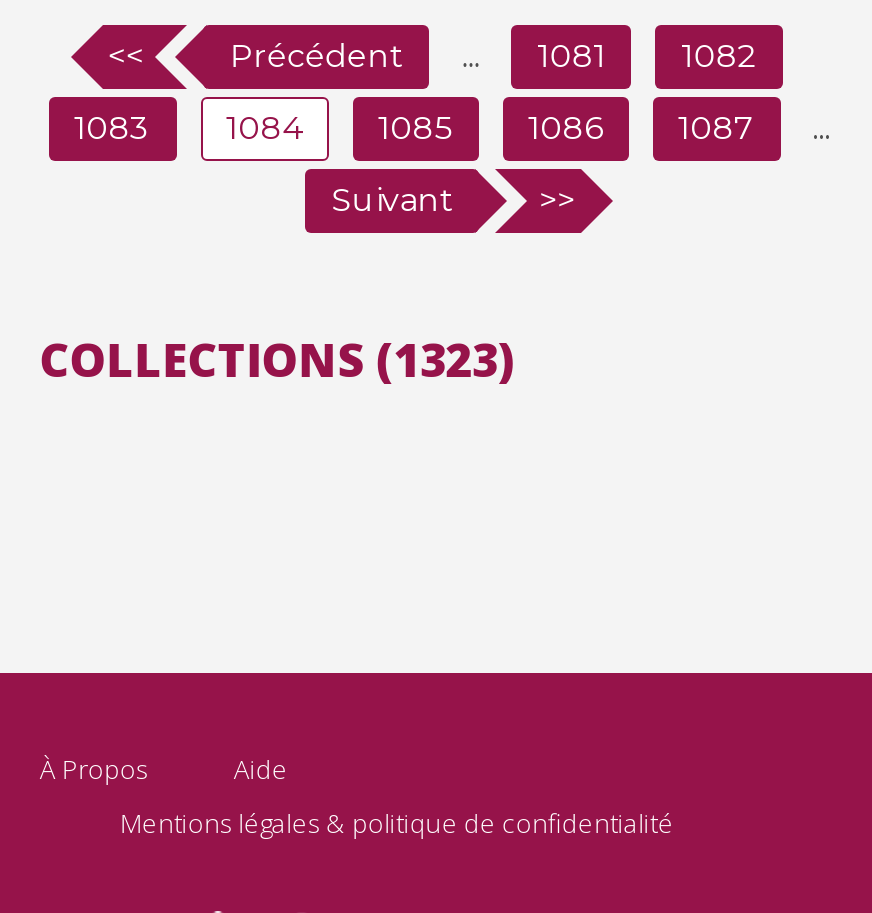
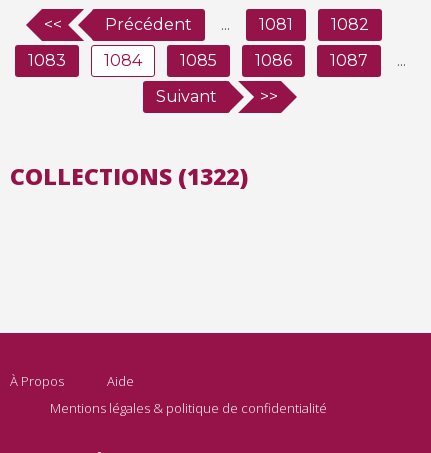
- COLLECTIONS (1323)
+ COLLECTIONS (1322)
